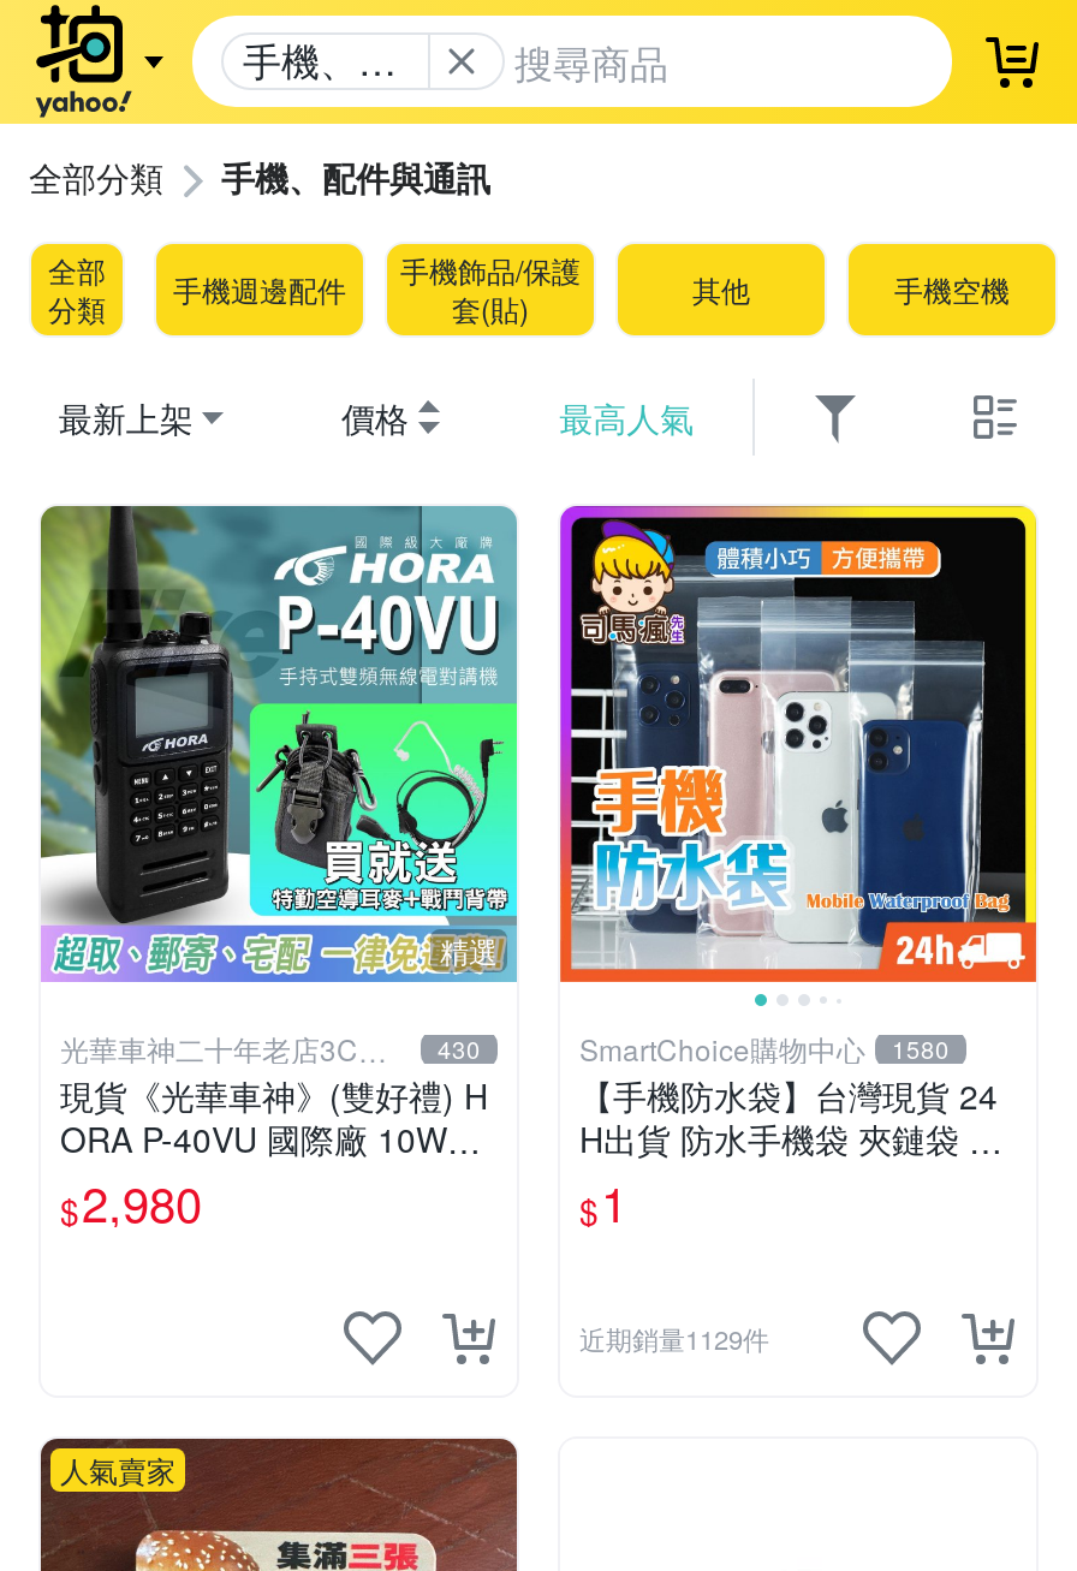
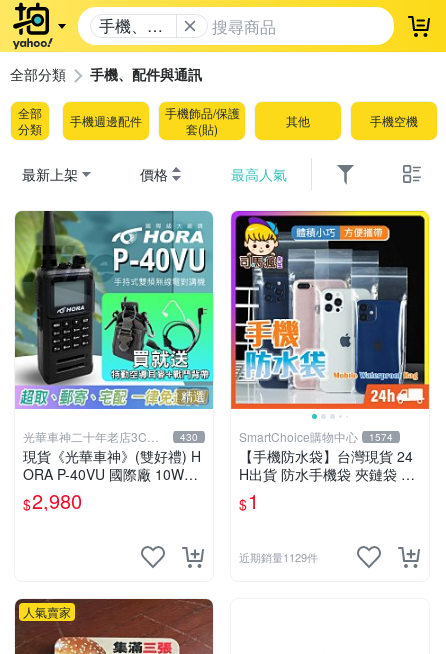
- SmartChoice購物中心 1580
+ SmartChoice購物中心 1574
